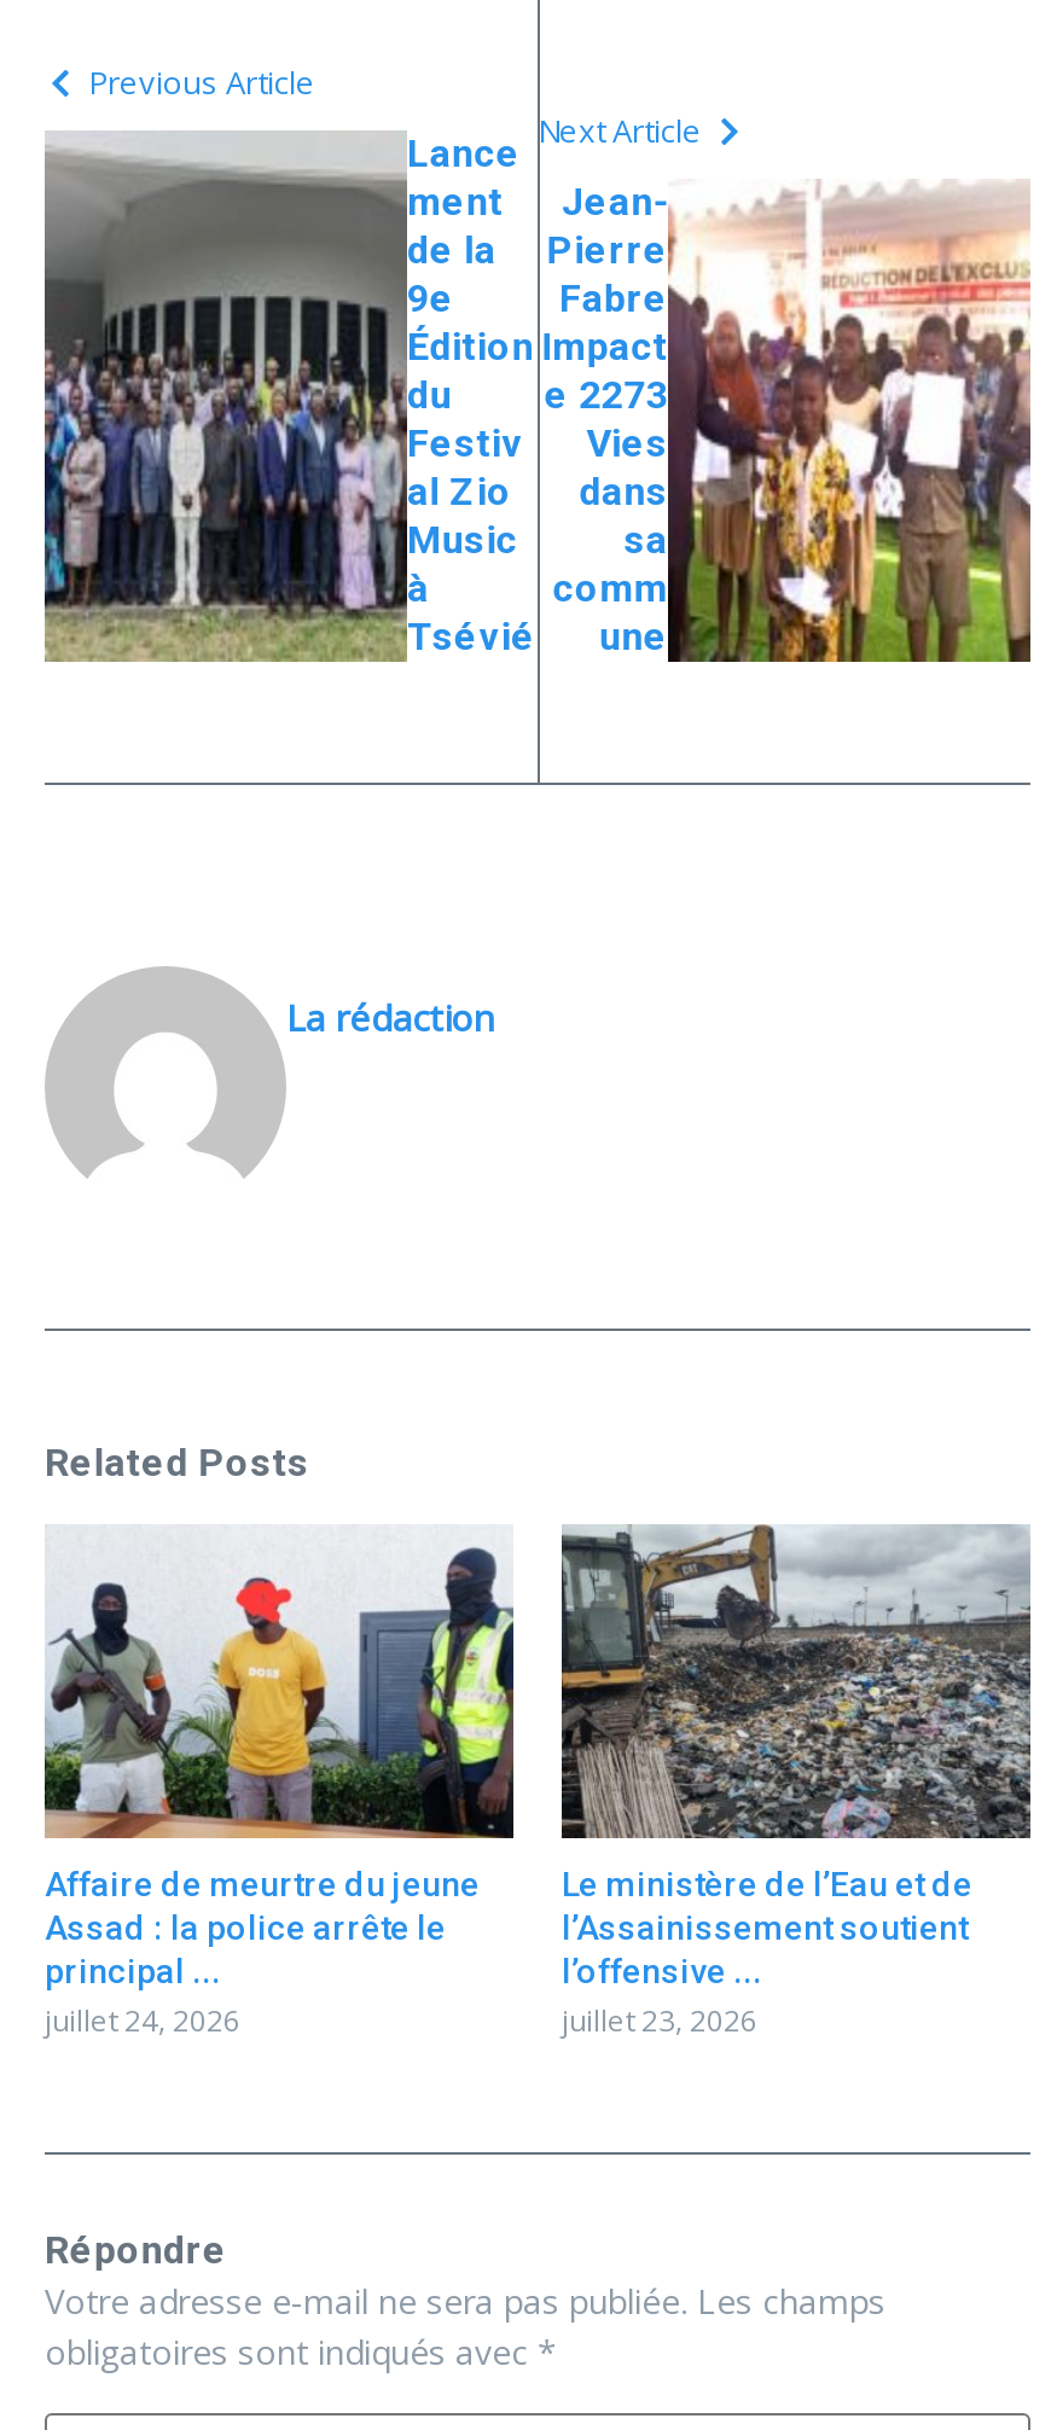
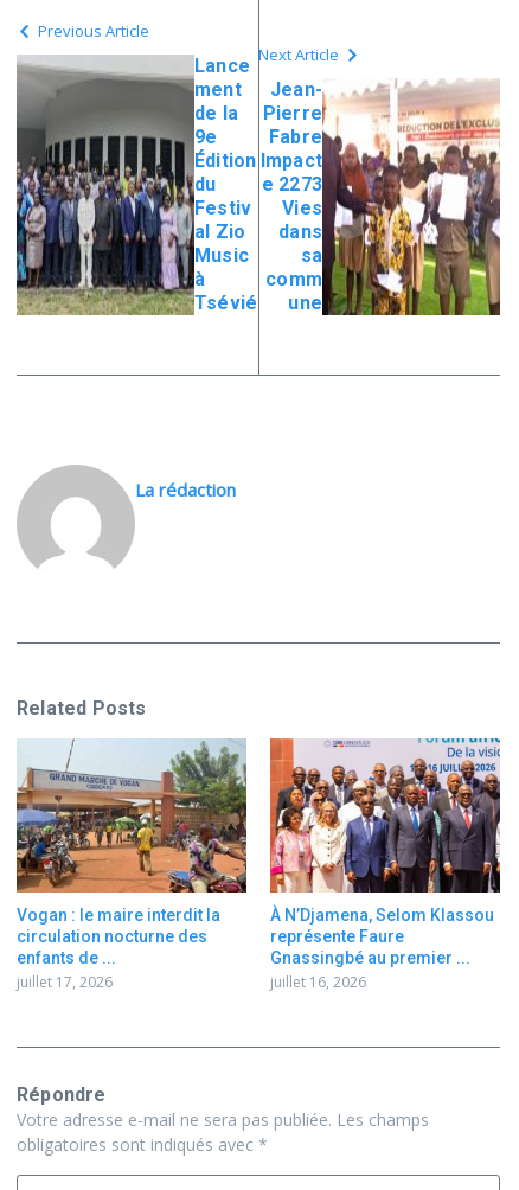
- [image]
- Affaire de meurtre du jeune
- Assad : la police arrête le
- principal ...
- juillet 24, 2026
+ [image]
+ Vogan : le maire interdit la
+ circulation nocturne des
+ enfants de ...
+ juillet 17, 2026

- [image]
- Le ministère de l’Eau et de
- l’Assainissement soutient
- l’offensive ...
- juillet 23, 2026
+ [image]
+ À N’Djamena, Selom Klassou
+ représente Faure
+ Gnassingbé au premier ...
+ juillet 16, 2026
